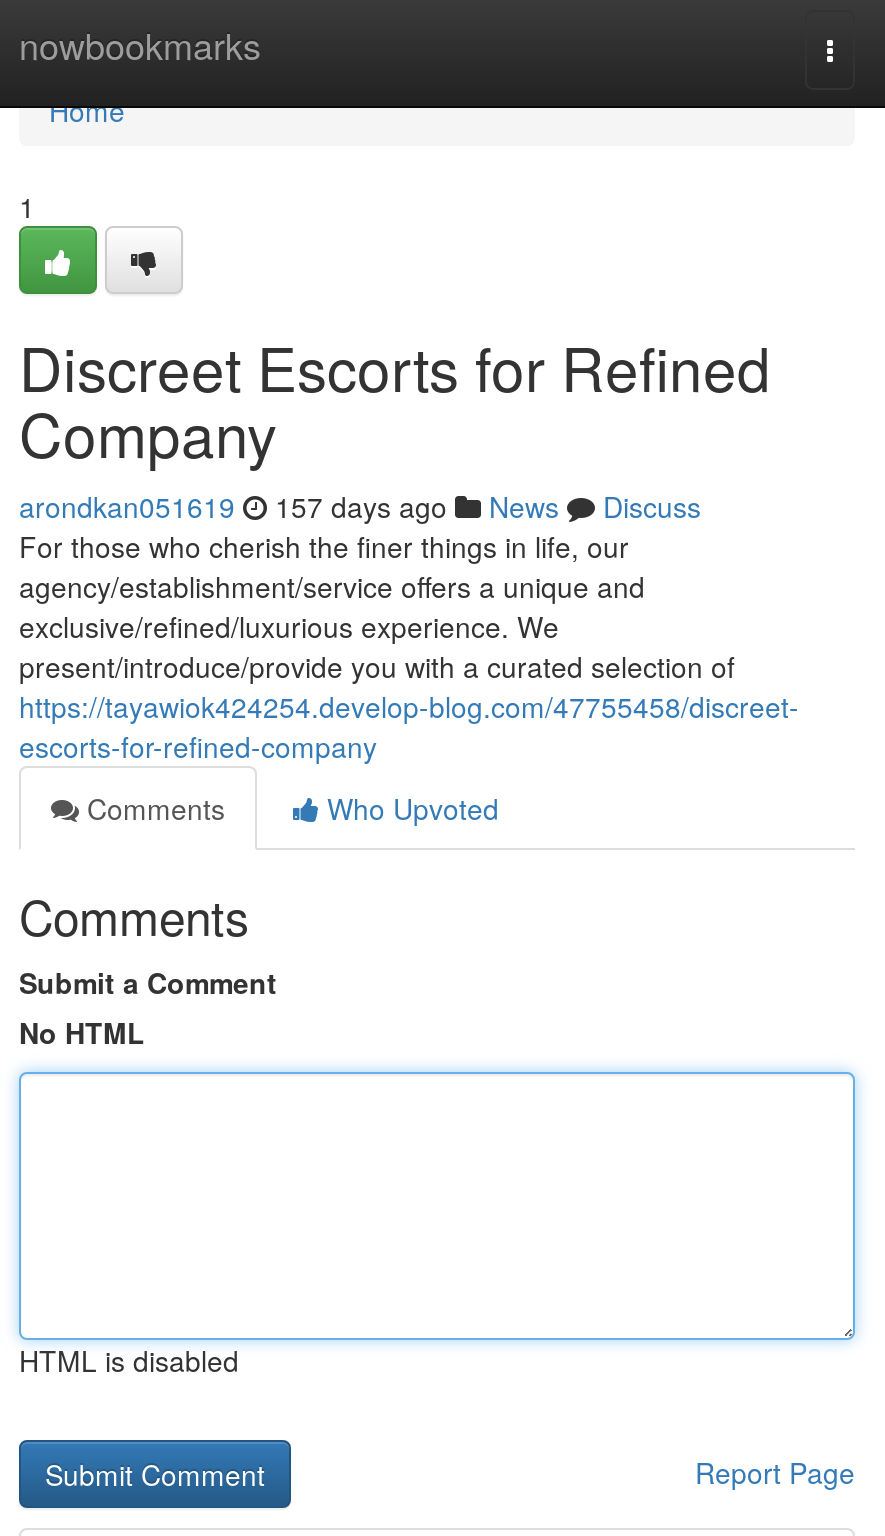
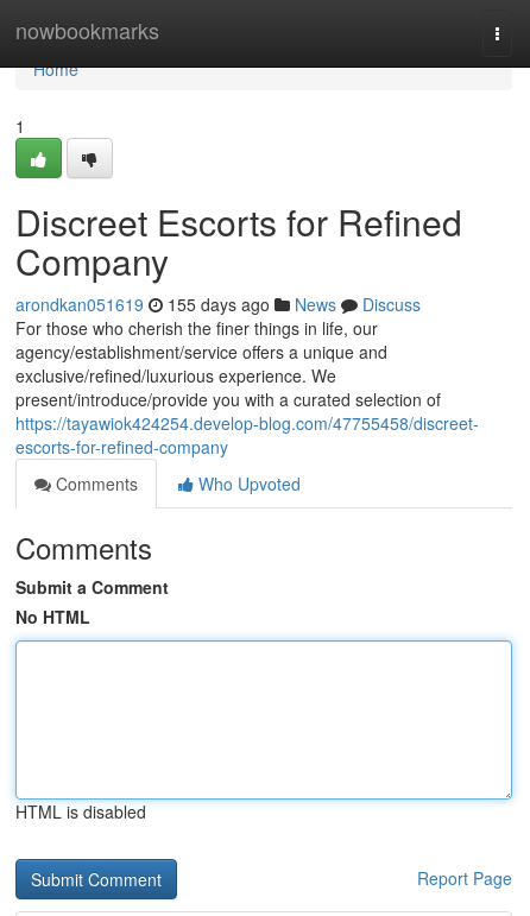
- arondkan051619 157 days ago News Discuss
+ arondkan051619 155 days ago News Discuss
